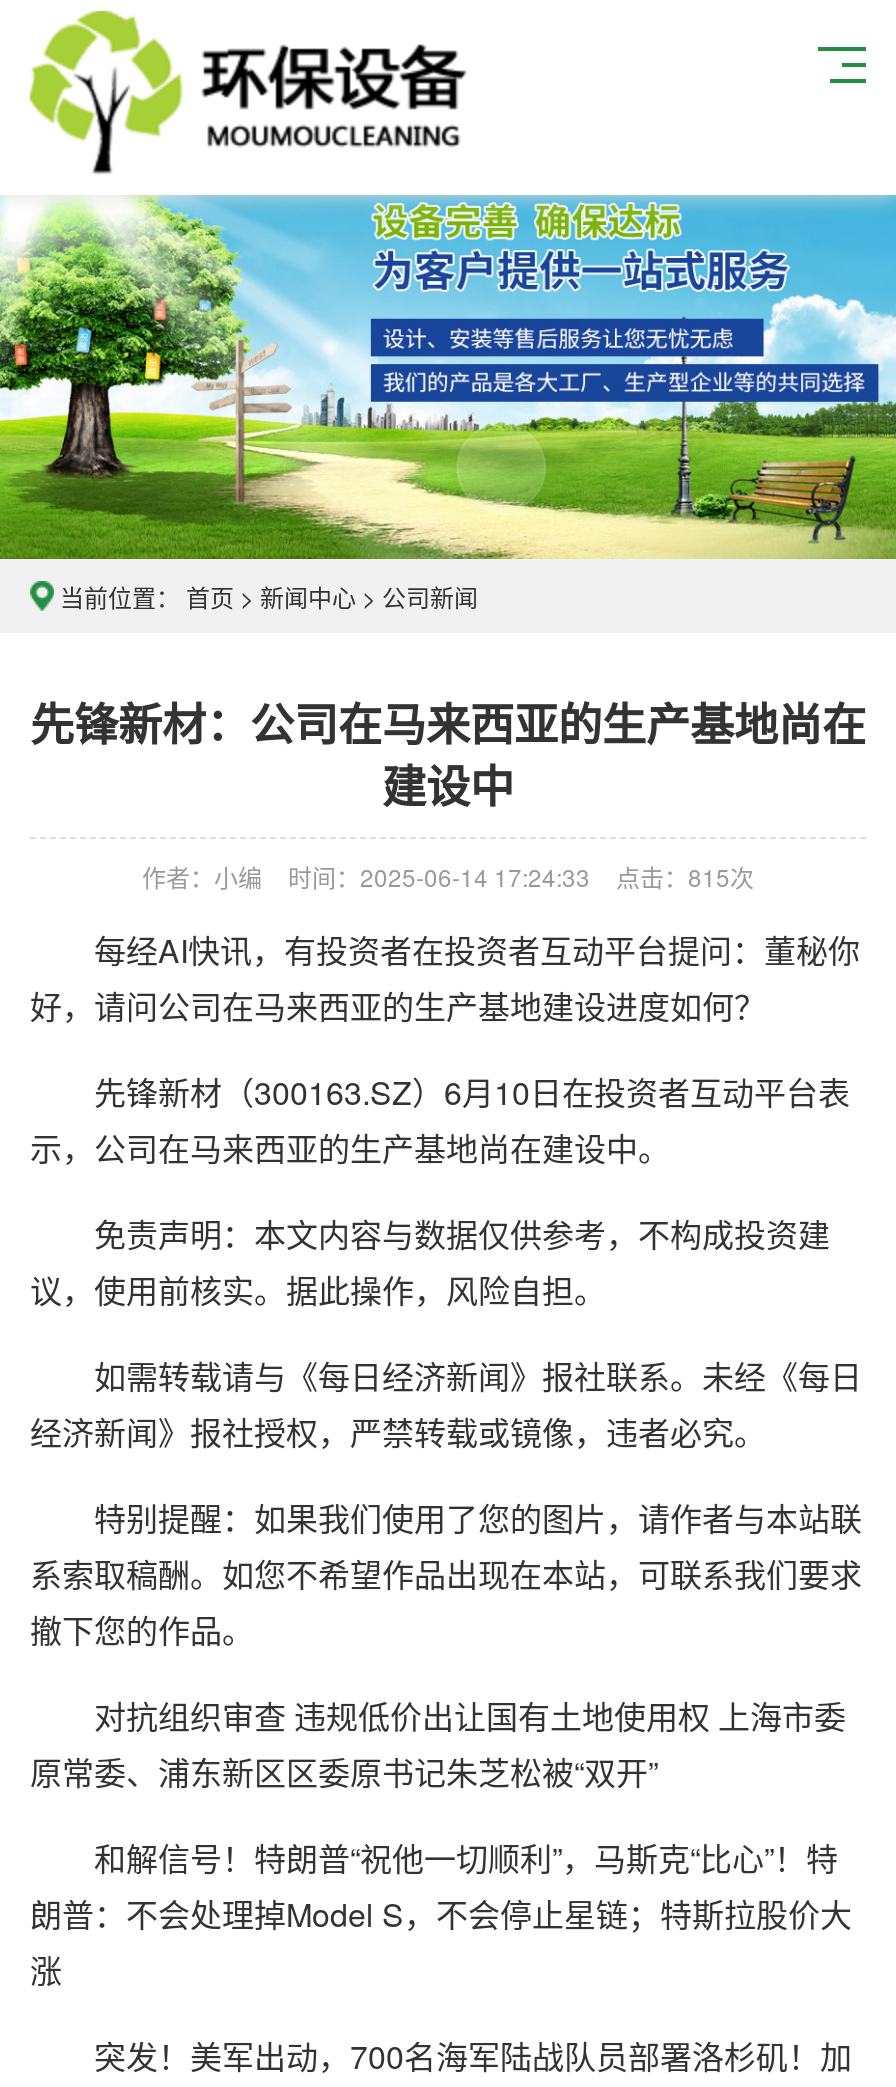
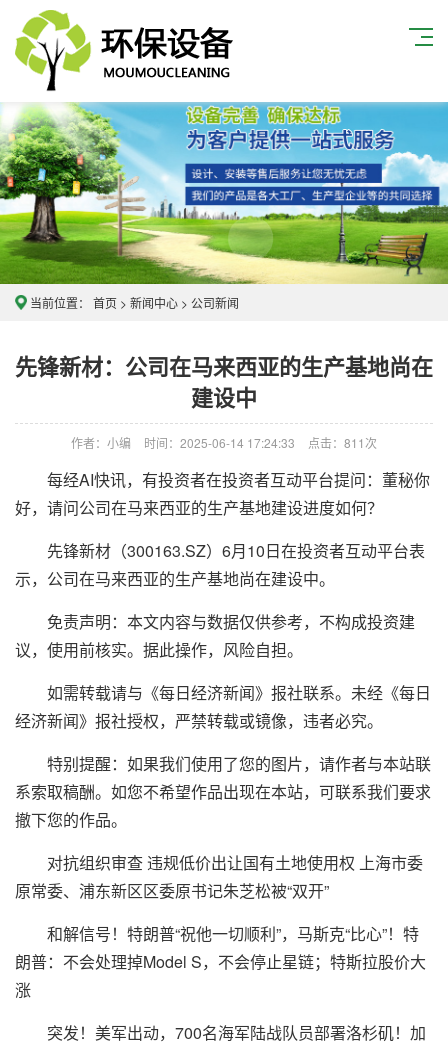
- 作者：小编 时间：2025-06-14 17:24:33 点击：815次
+ 作者：小编 时间：2025-06-14 17:24:33 点击：811次
